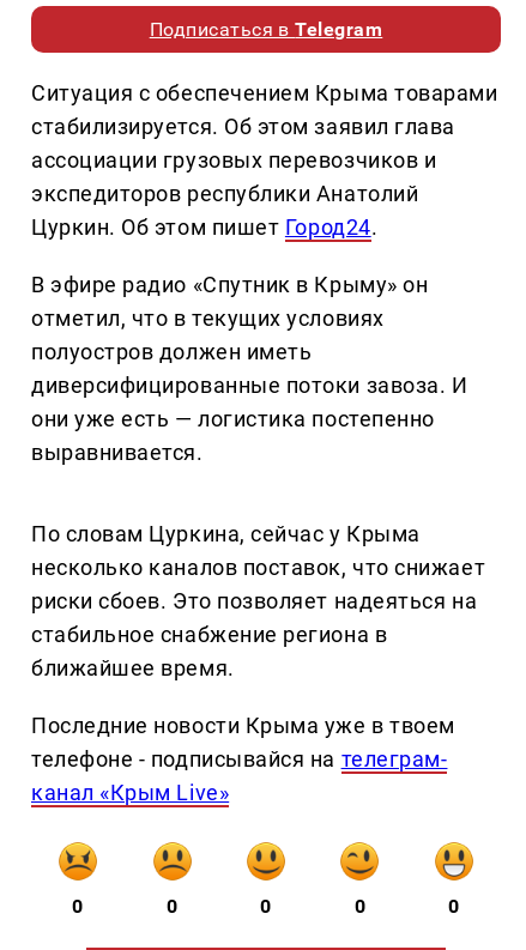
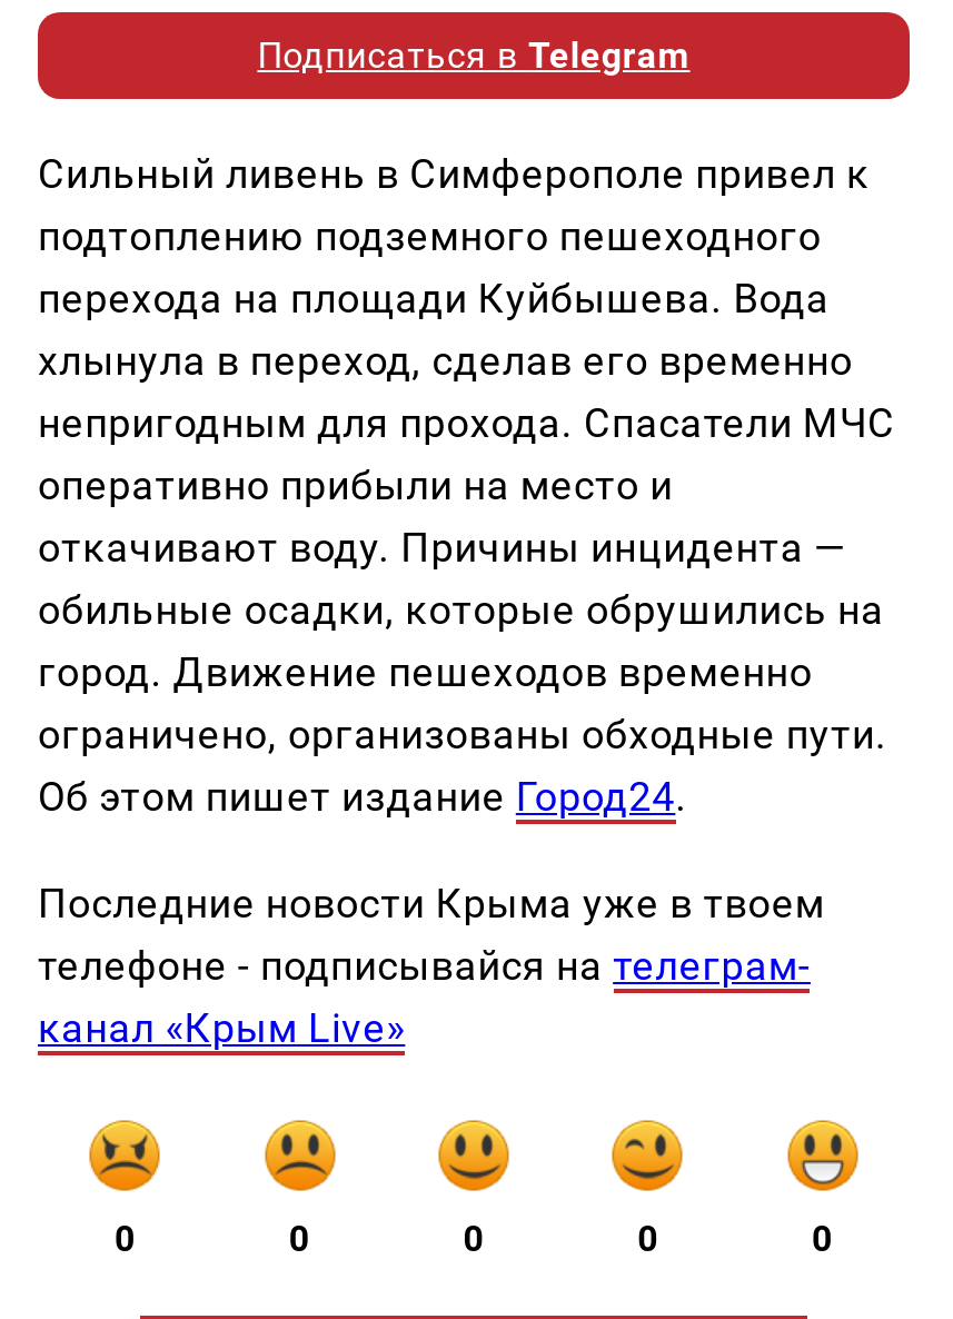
- Ситуация с обеспечением Крыма товарами
- стабилизируется. Об этом заявил глава
- ассоциации грузовых перевозчиков и
- экспедиторов республики Анатолий
- Цуркин. Об этом пишет Город24.
- В эфире радио «Спутник в Крыму» он
- отметил, что в текущих условиях
- полуостров должен иметь
- диверсифицированные потоки завоза. И
- они уже есть — логистика постепенно
- выравнивается.
- По словам Цуркина, сейчас у Крыма
- несколько каналов поставок, что снижает
- риски сбоев. Это позволяет надеяться на
- стабильное снабжение региона в
- ближайшее время.
+ Сильный ливень в Симферополе привел к
+ подтоплению подземного пешеходного
+ перехода на площади Куйбышева. Вода
+ хлынула в переход, сделав его временно
+ непригодным для прохода. Спасатели МЧС
+ оперативно прибыли на место и
+ откачивают воду. Причины инцидента —
+ обильные осадки, которые обрушились на
+ город. Движение пешеходов временно
+ ограничено, организованы обходные пути.
+ Об этом пишет издание Город24.
